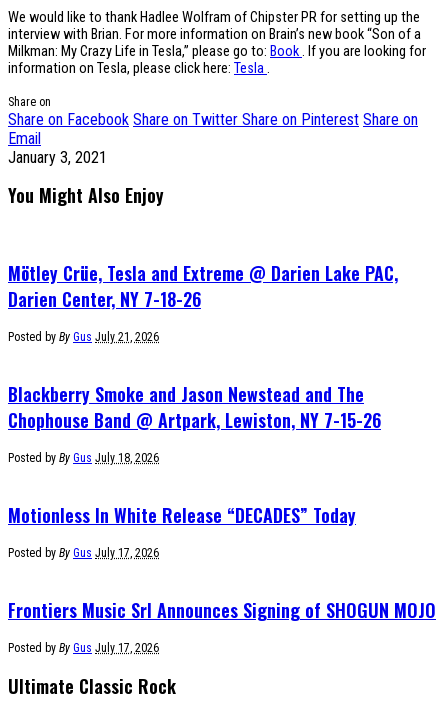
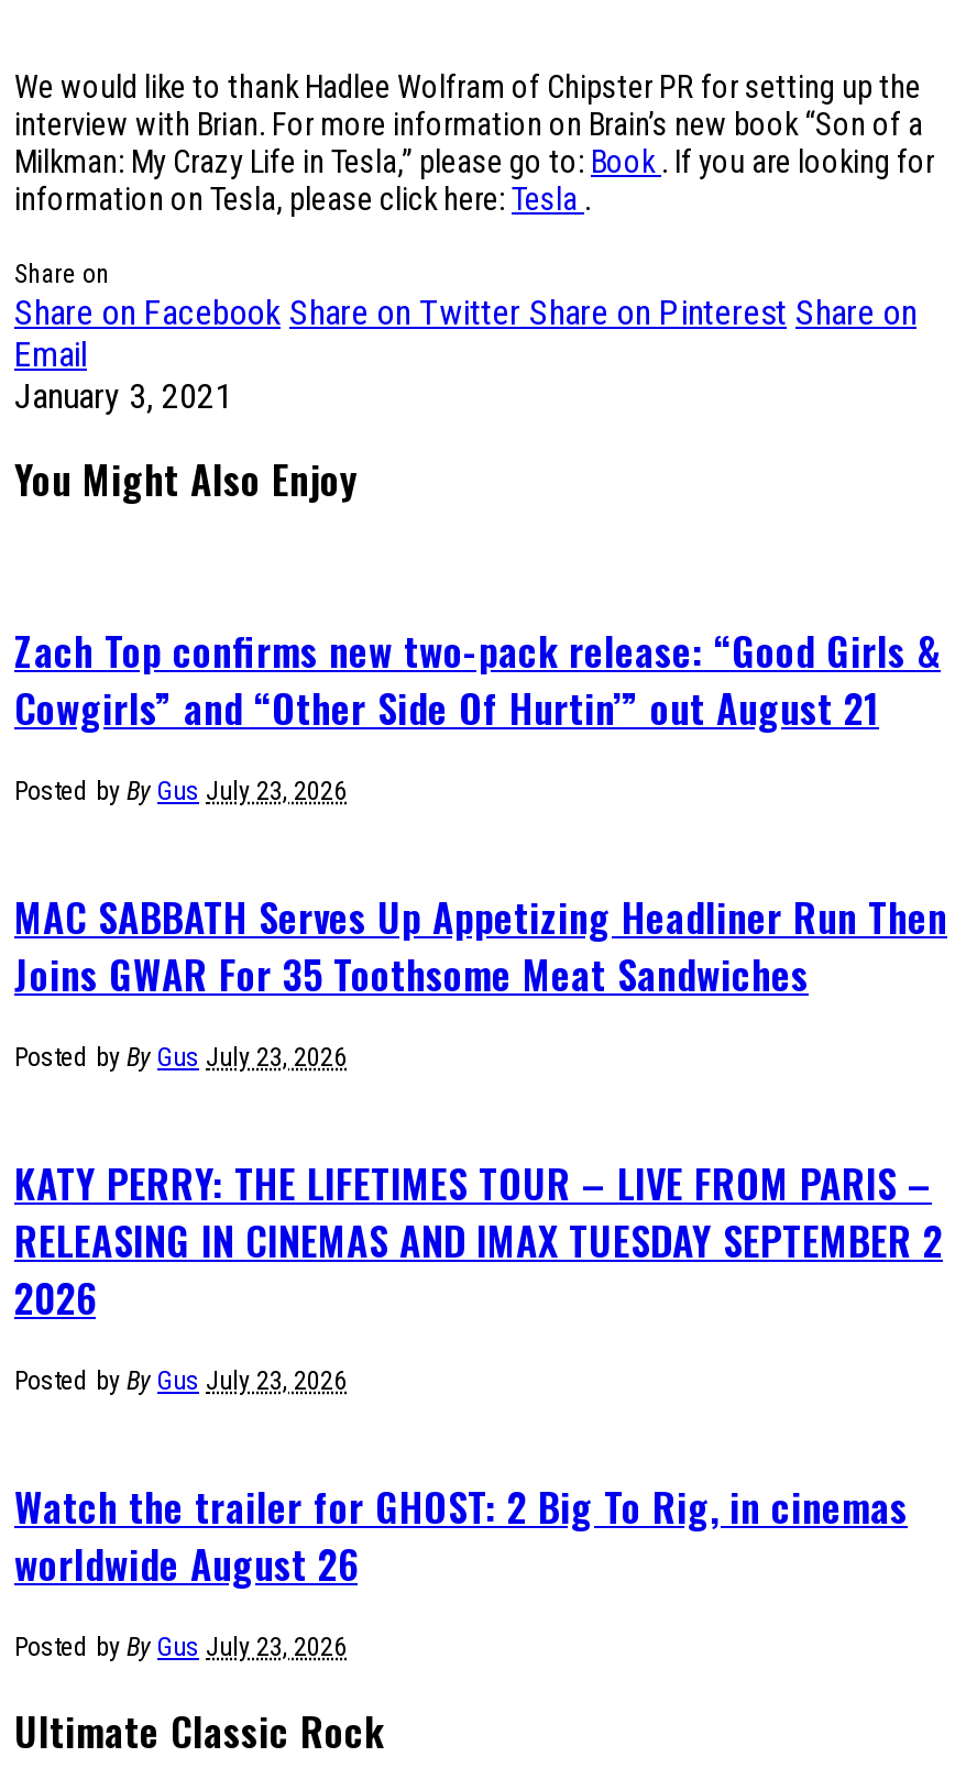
- Mötley Crüe, Tesla and Extreme @ Darien Lake PAC,
- Darien Center, NY 7-18-26
+ Zach Top confirms new two-pack release: “Good Girls &
+ Cowgirls” and “Other Side Of Hurtin’” out August 21

- Posted by By Gus July 21, 2026
+ Posted by By Gus July 23, 2026

- Blackberry Smoke and Jason Newstead and The
- Chophouse Band @ Artpark, Lewiston, NY 7-15-26
+ MAC SABBATH Serves Up Appetizing Headliner Run Then
+ Joins GWAR For 35 Toothsome Meat Sandwiches

- Posted by By Gus July 18, 2026
+ Posted by By Gus July 23, 2026

- Motionless In White Release “DECADES” Today
+ KATY PERRY: THE LIFETIMES TOUR – LIVE FROM PARIS –
+ RELEASING IN CINEMAS AND IMAX TUESDAY SEPTEMBER 2
+ 2026

- Posted by By Gus July 17, 2026
+ Posted by By Gus July 23, 2026

- Frontiers Music Srl Announces Signing of SHOGUN MOJO
+ Watch the trailer for GHOST: 2 Big To Rig, in cinemas
+ worldwide August 26

- Posted by By Gus July 17, 2026
+ Posted by By Gus July 23, 2026
